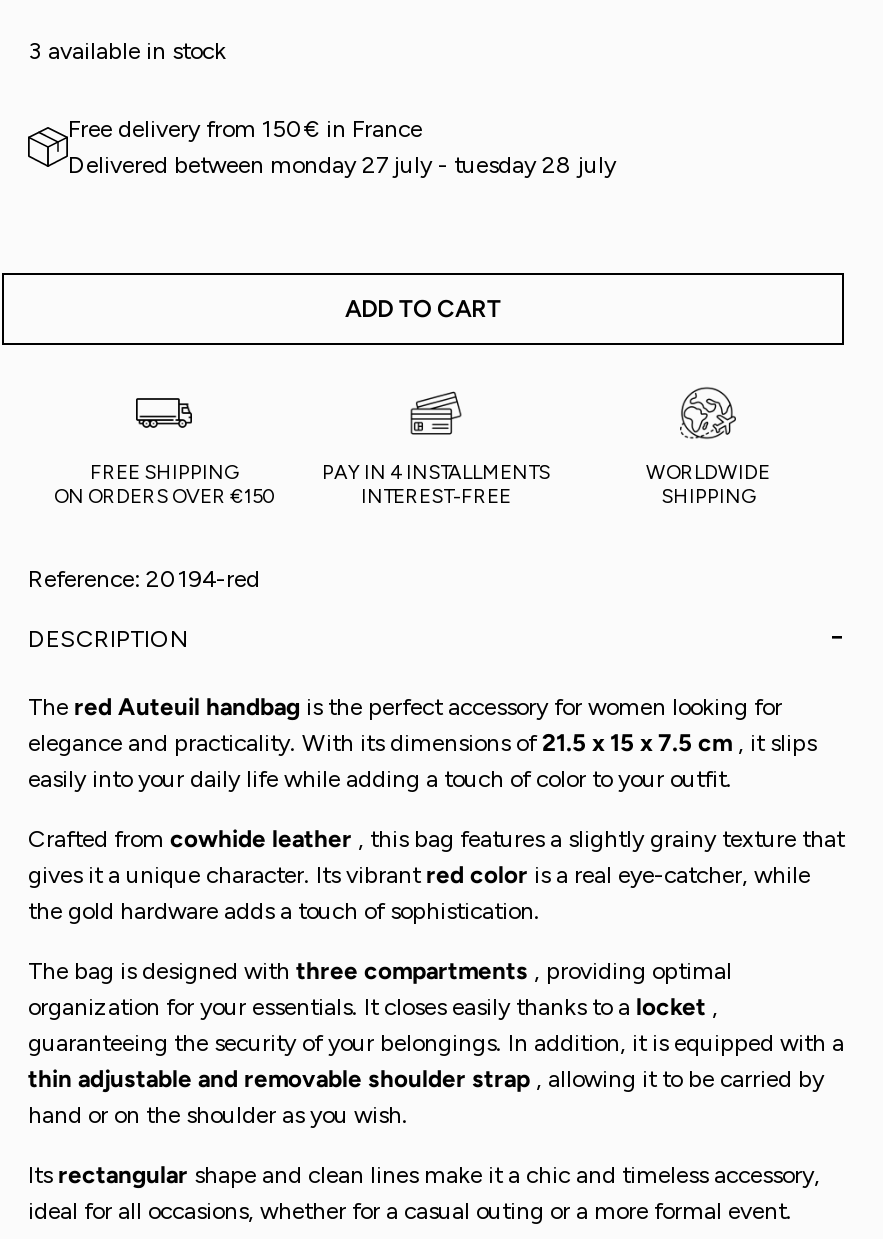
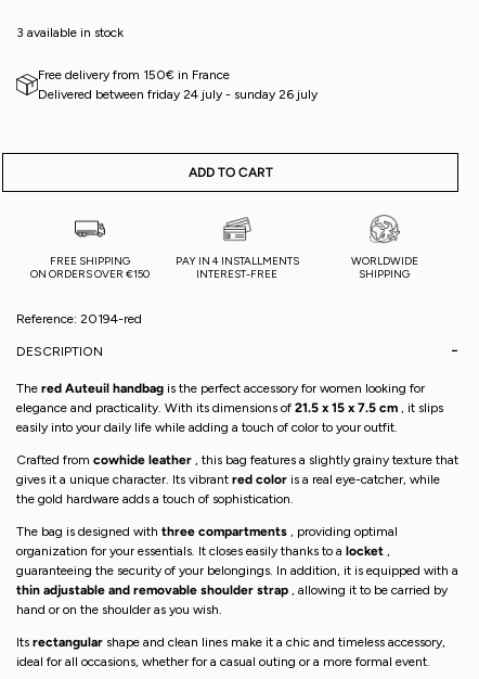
- delivered between monday 27 july - tuesday 28 july
+ delivered between friday 24 july - sunday 26 july
